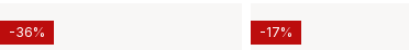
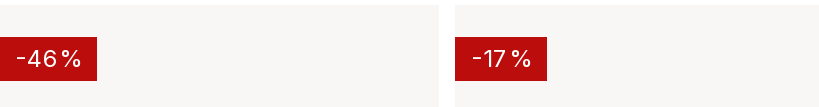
- -36%
+ -46%
